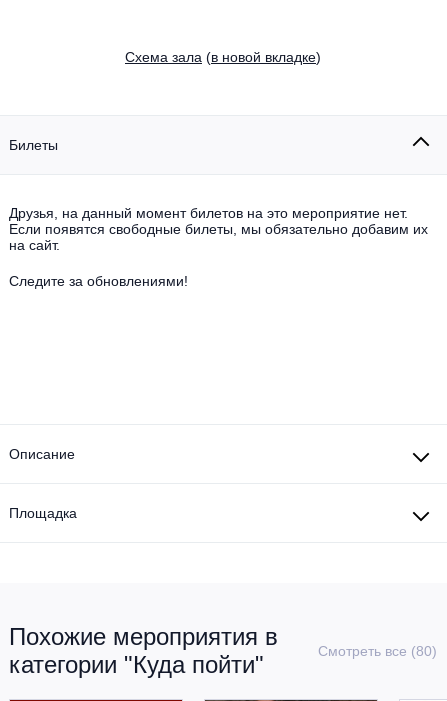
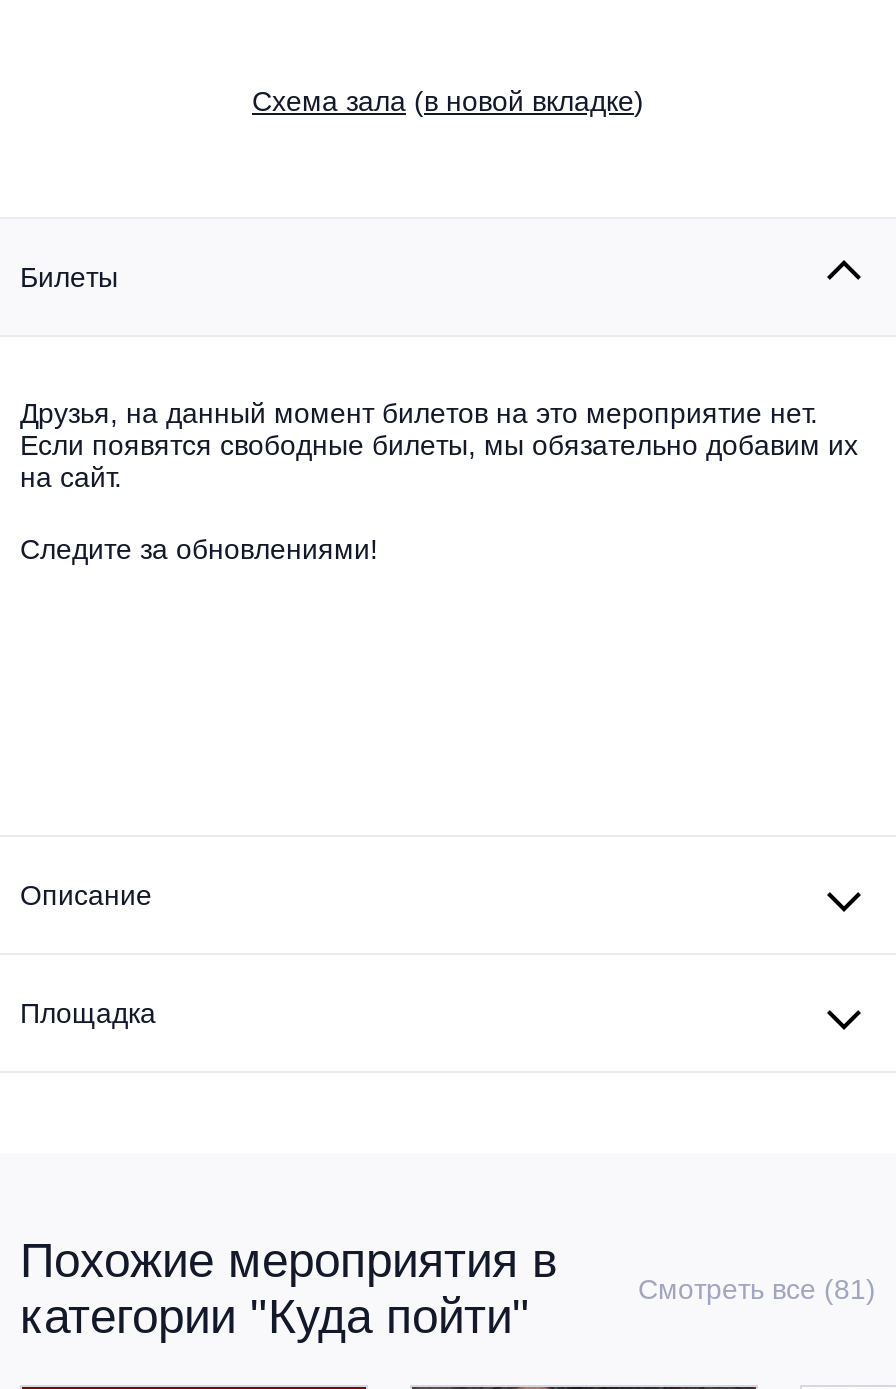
- Смотреть все (80)
+ Смотреть все (81)
